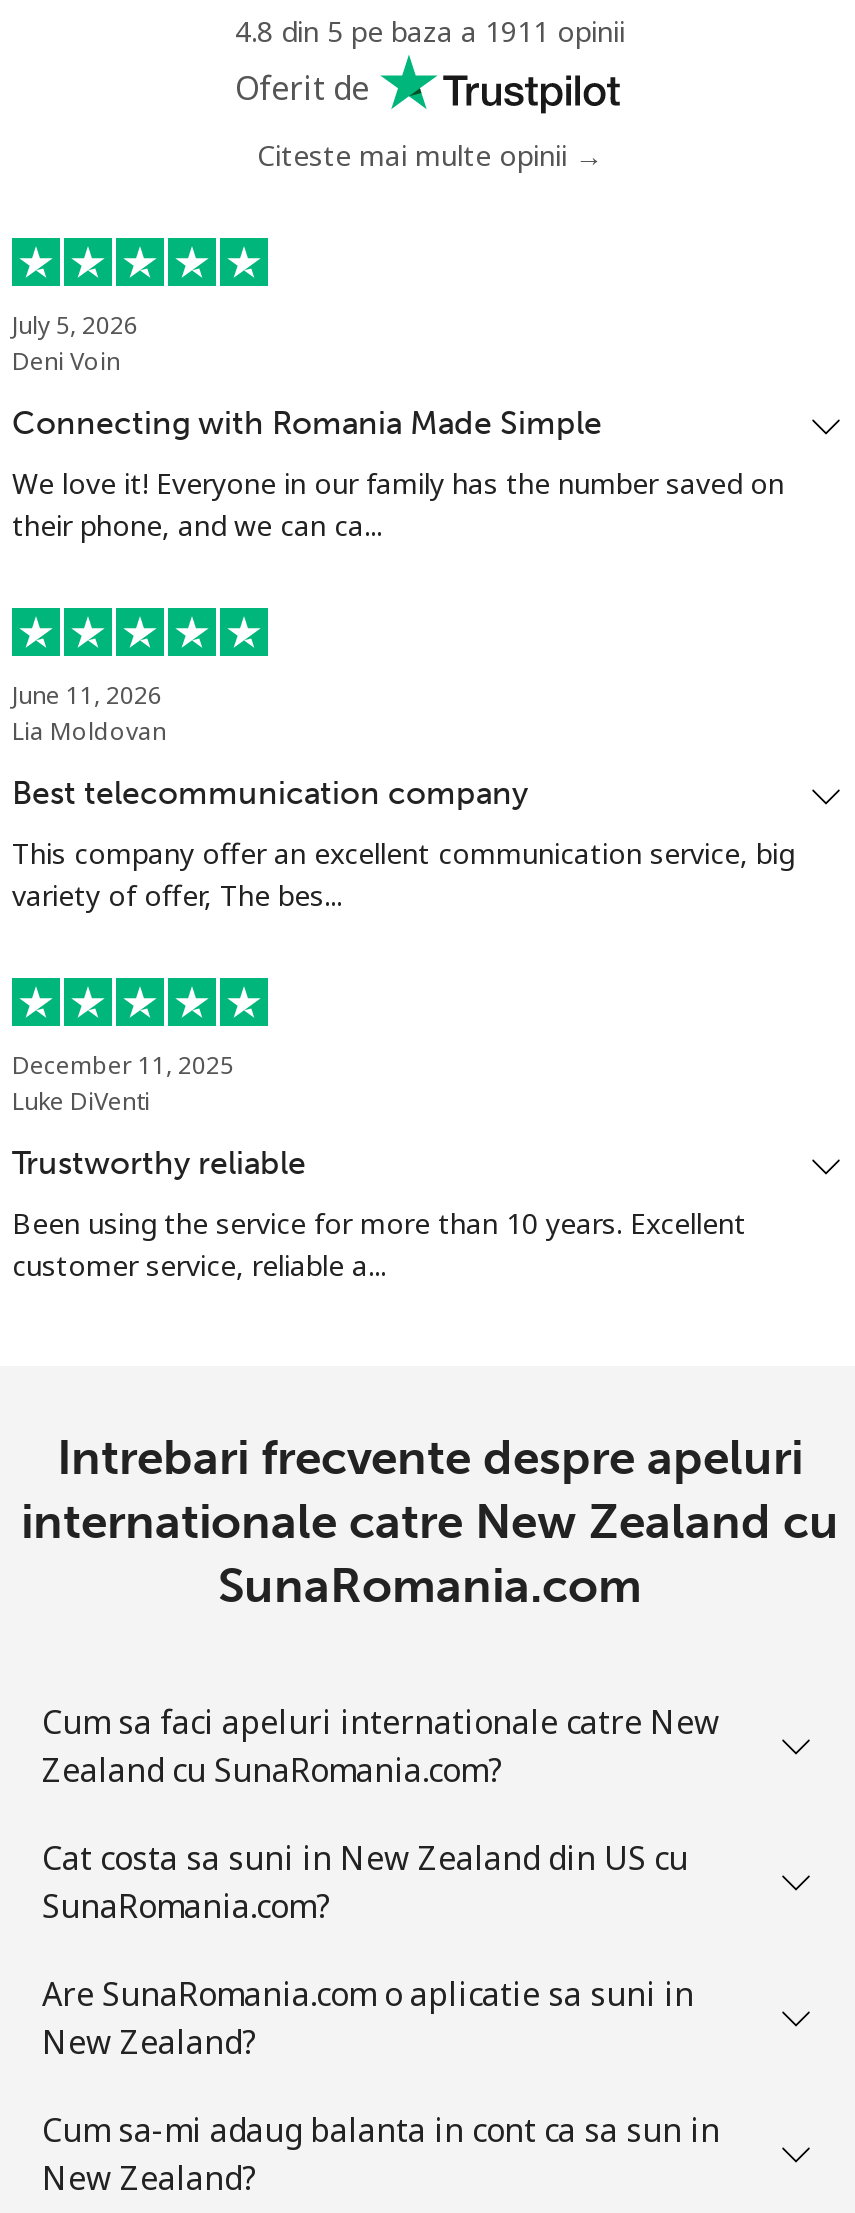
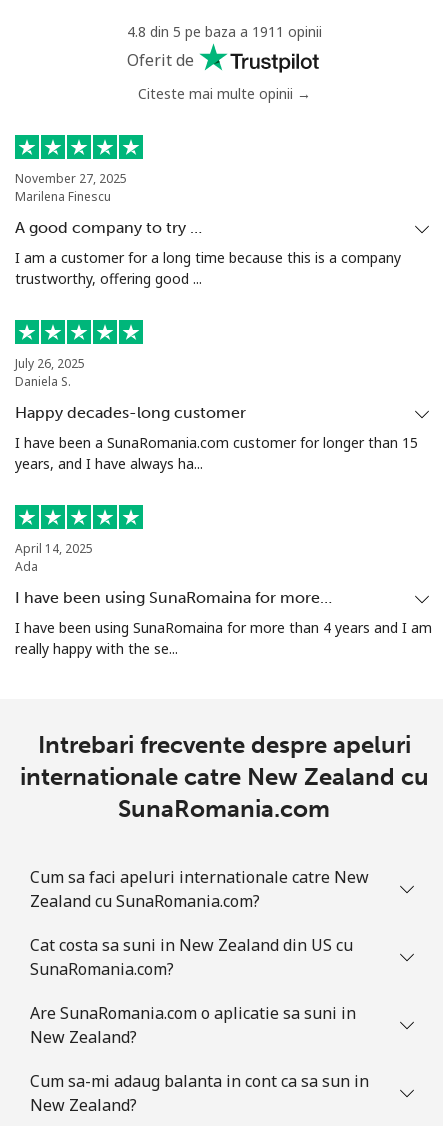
- July 5, 2026
- Deni Voin
+ November 27, 2025
+ Marilena Finescu

- Connecting with Romania Made Simple
+ A good company to try …

- We love it! Everyone in our family has the number saved on
- their phone, and we can ca...
+ I am a customer for a long time because this is a company
+ trustworthy, offering good ...

- June 11, 2026
- Lia Moldovan
+ July 26, 2025
+ Daniela S.

- Best telecommunication company
+ Happy decades-long customer

- This company offer an excellent communication service, big
- variety of offer, The bes...
+ I have been a SunaRomania.com customer for longer than 15
+ years, and I have always ha...

- December 11, 2025
- Luke DiVenti
+ April 14, 2025
+ Ada

- Trustworthy reliable
+ I have been using SunaRomaina for more…

- Been using the service for more than 10 years. Excellent
- customer service, reliable a...
+ I have been using SunaRomaina for more than 4 years and I am
+ really happy with the se...
